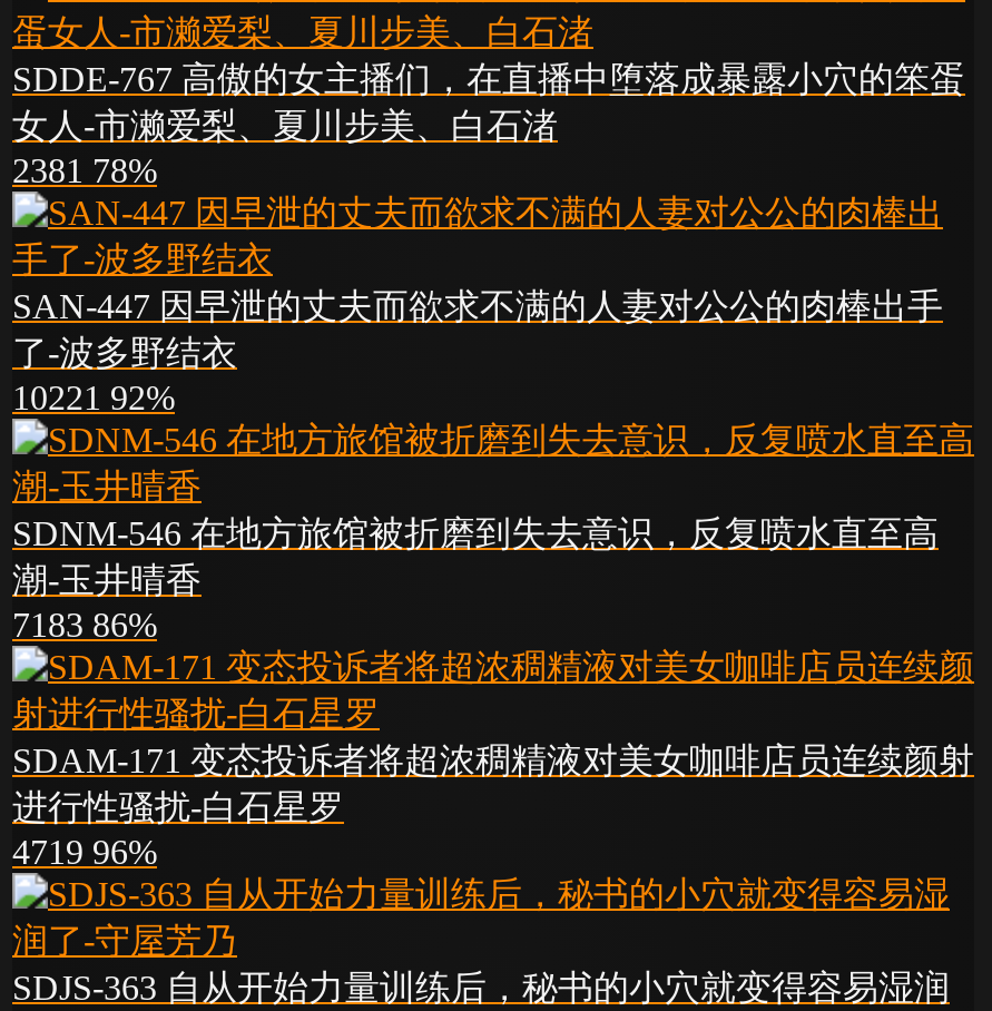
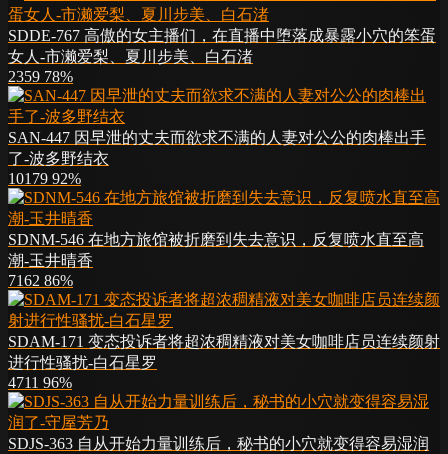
- 2381 78%
+ 2359 78%

- 10221 92%
+ 10179 92%

- 7183 86%
+ 7162 86%

- 4719 96%
+ 4711 96%
